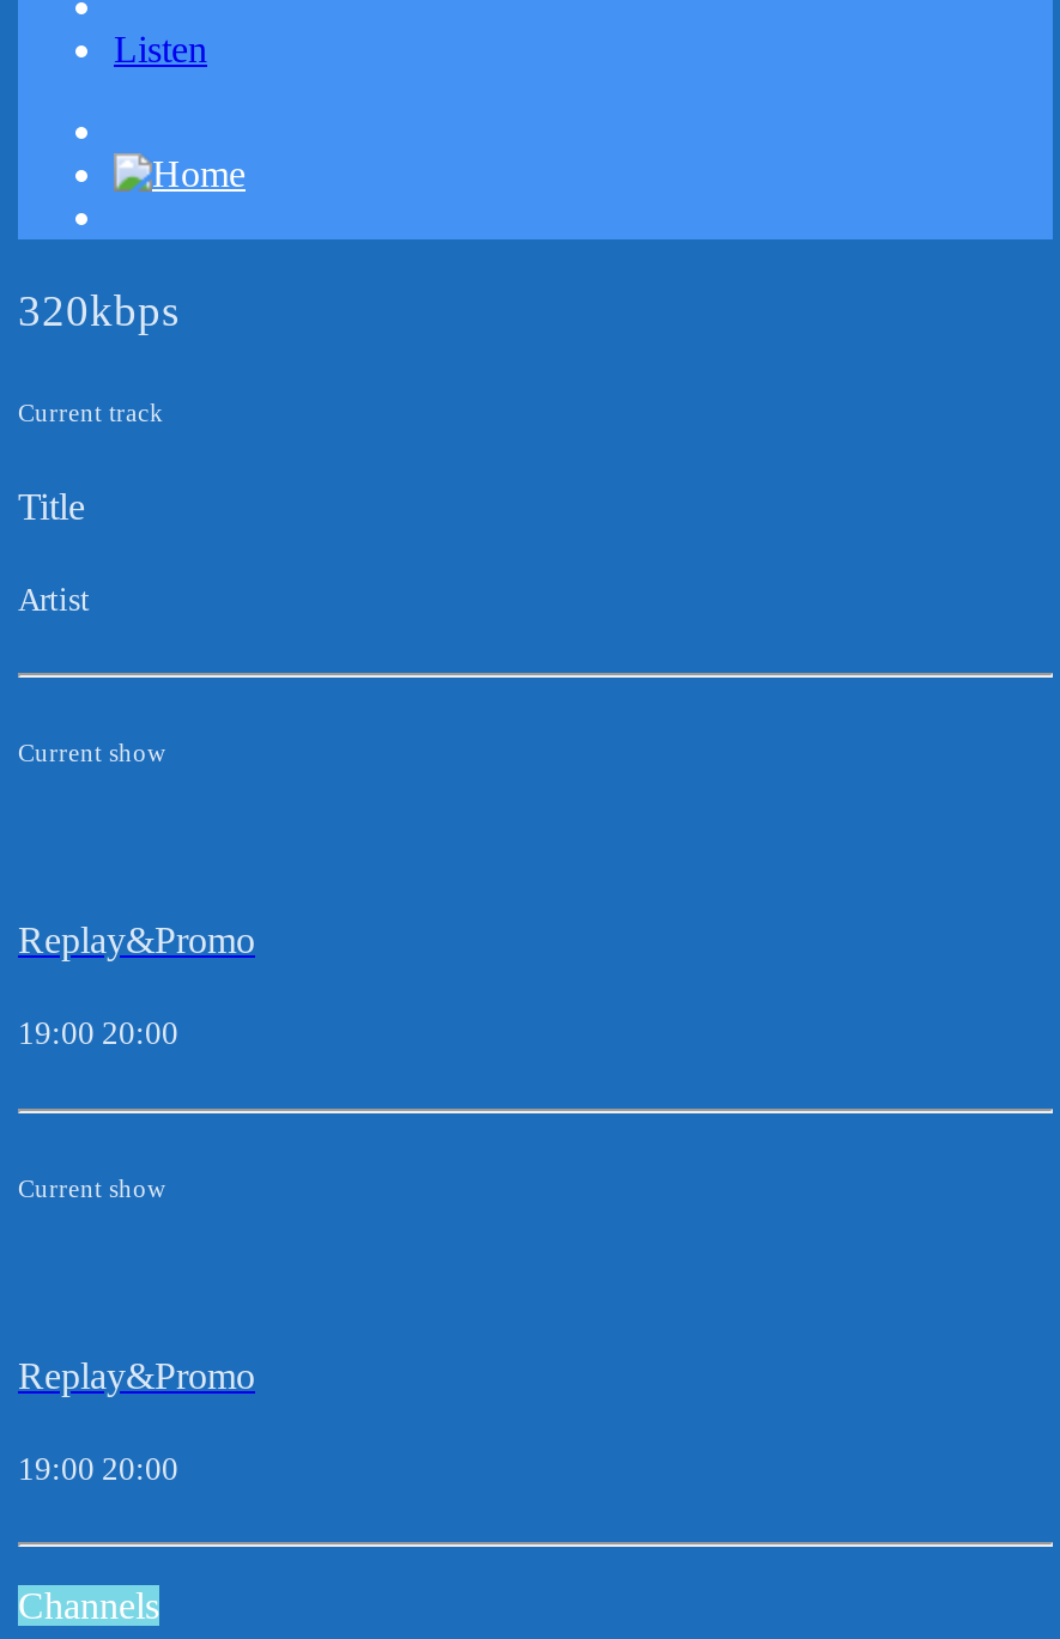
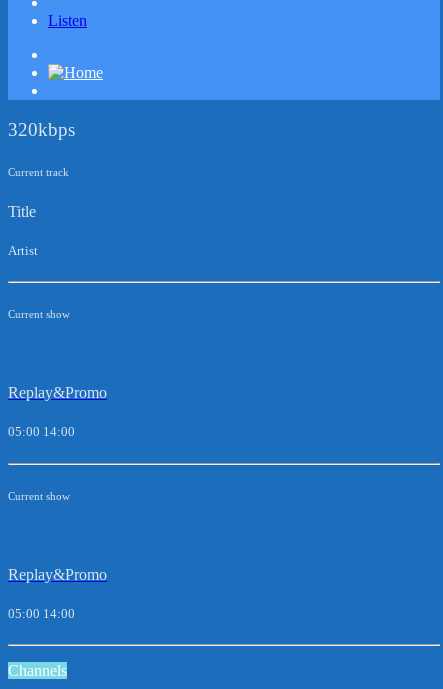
- 19:00 20:00
+ 05:00 14:00

- 19:00 20:00
+ 05:00 14:00
